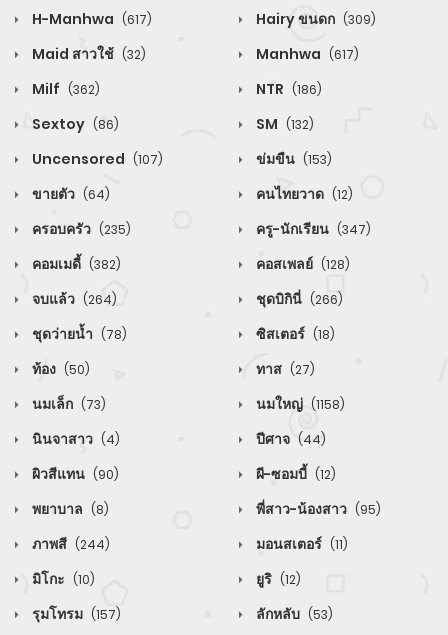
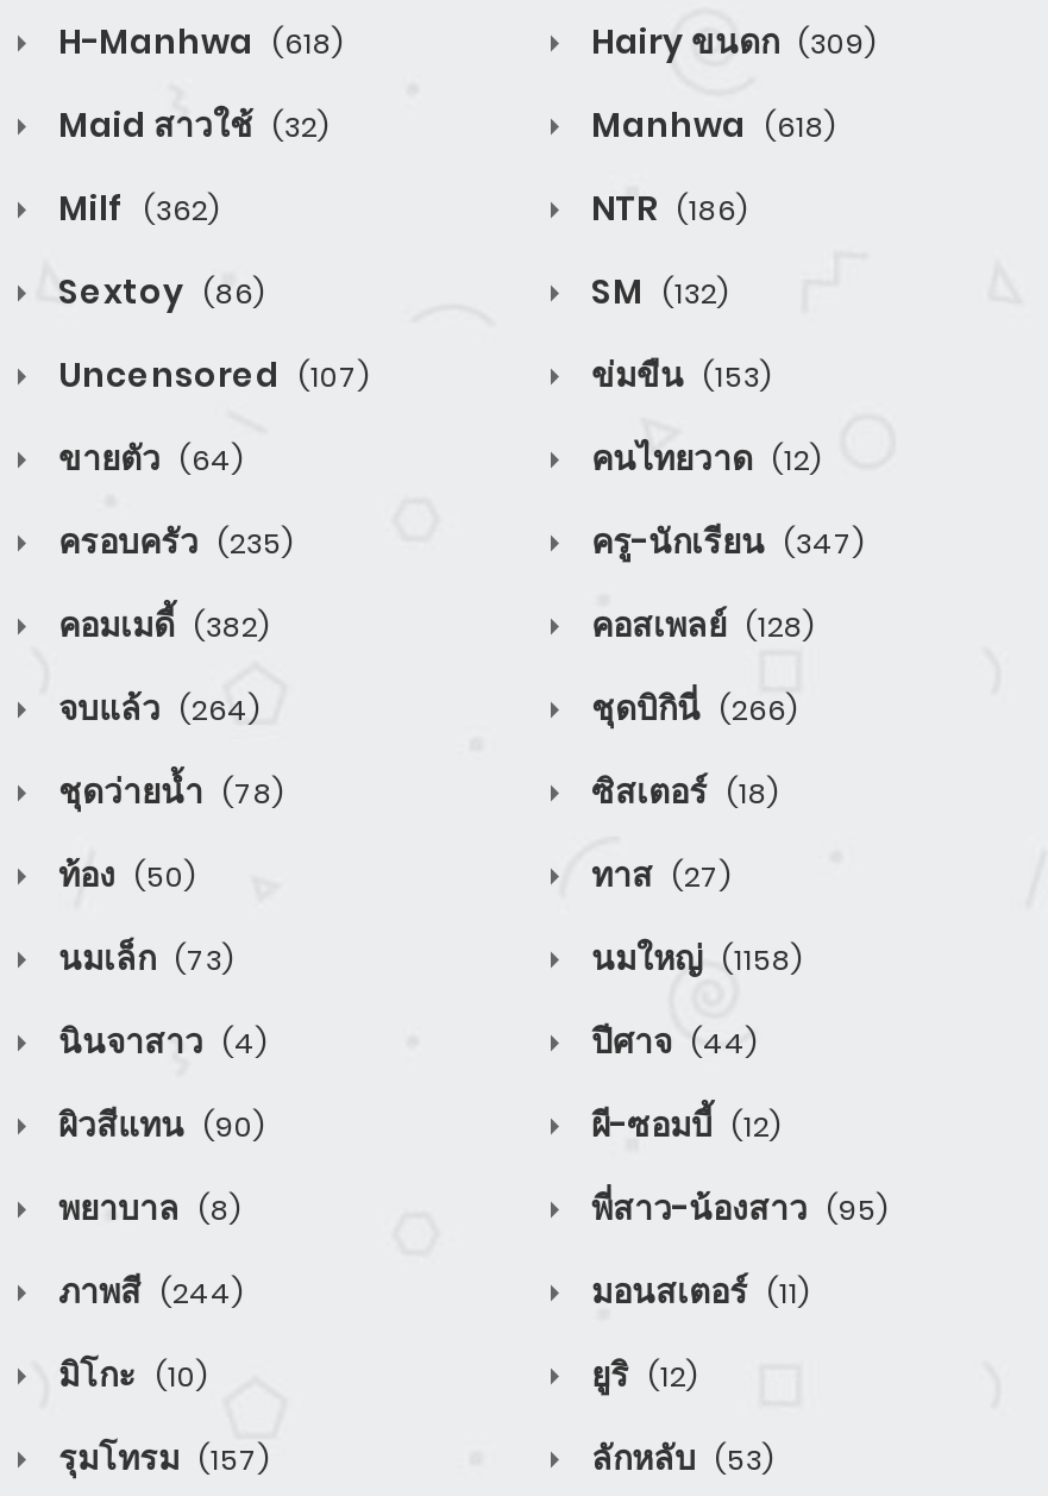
- H-Manhwa (617)
+ H-Manhwa (618)

- Manhwa (617)
+ Manhwa (618)
